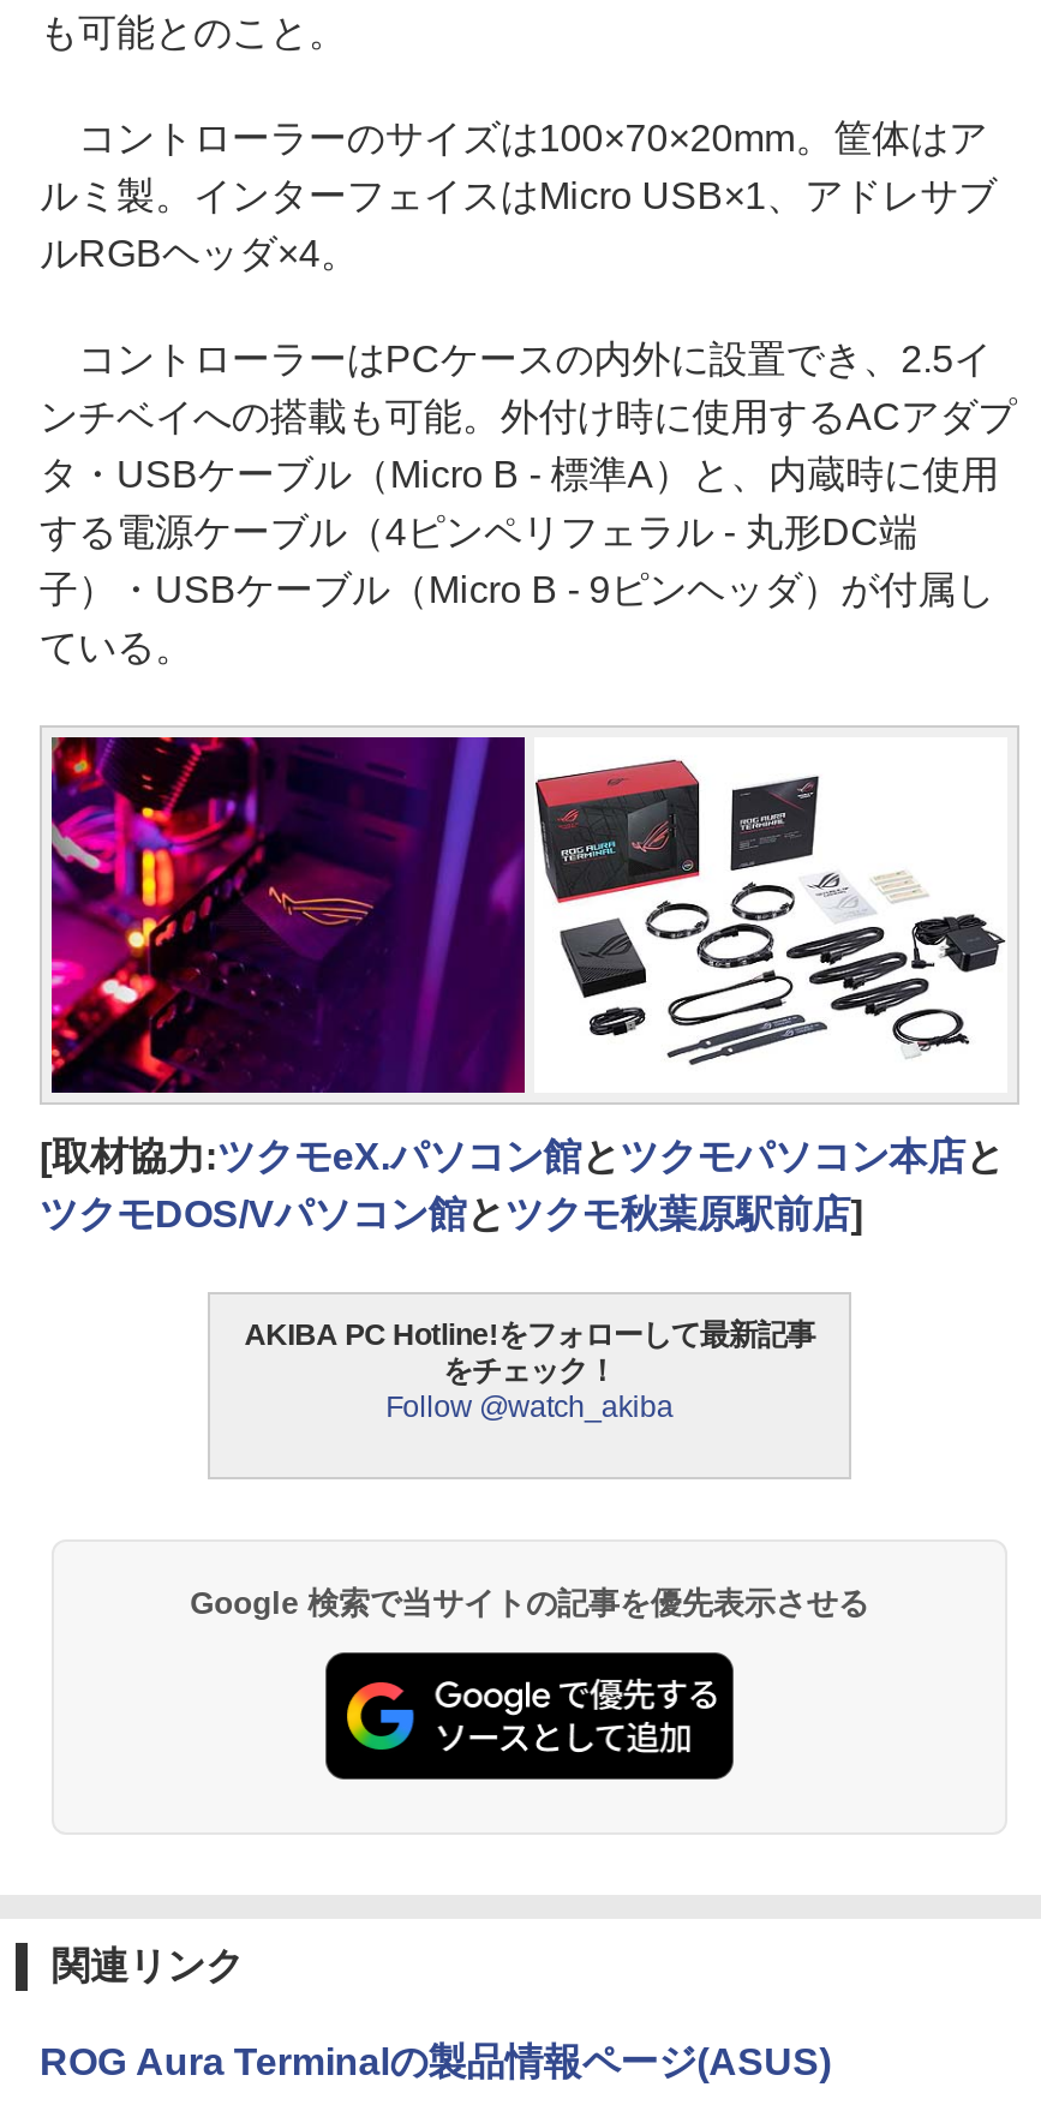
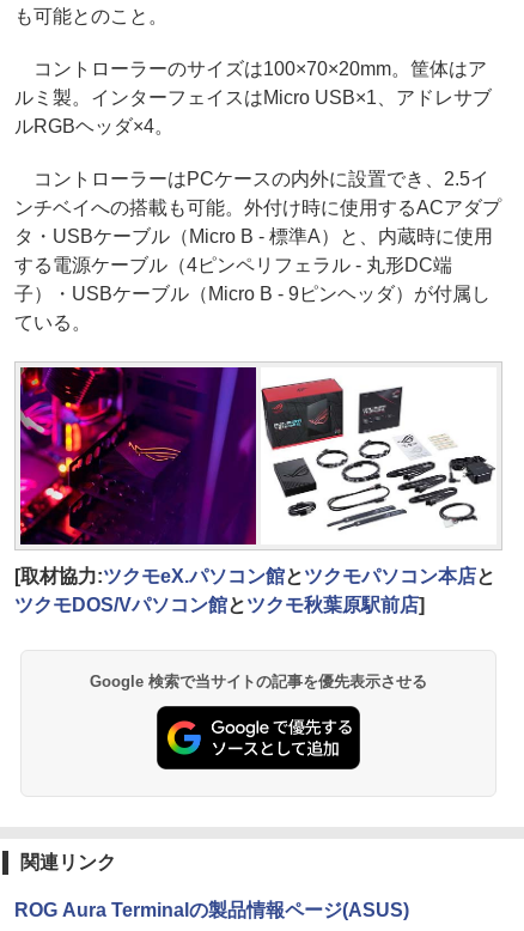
- AKIBA PC Hotline!をフォローして最新記事
- をチェック！
- Follow @watch_akiba
